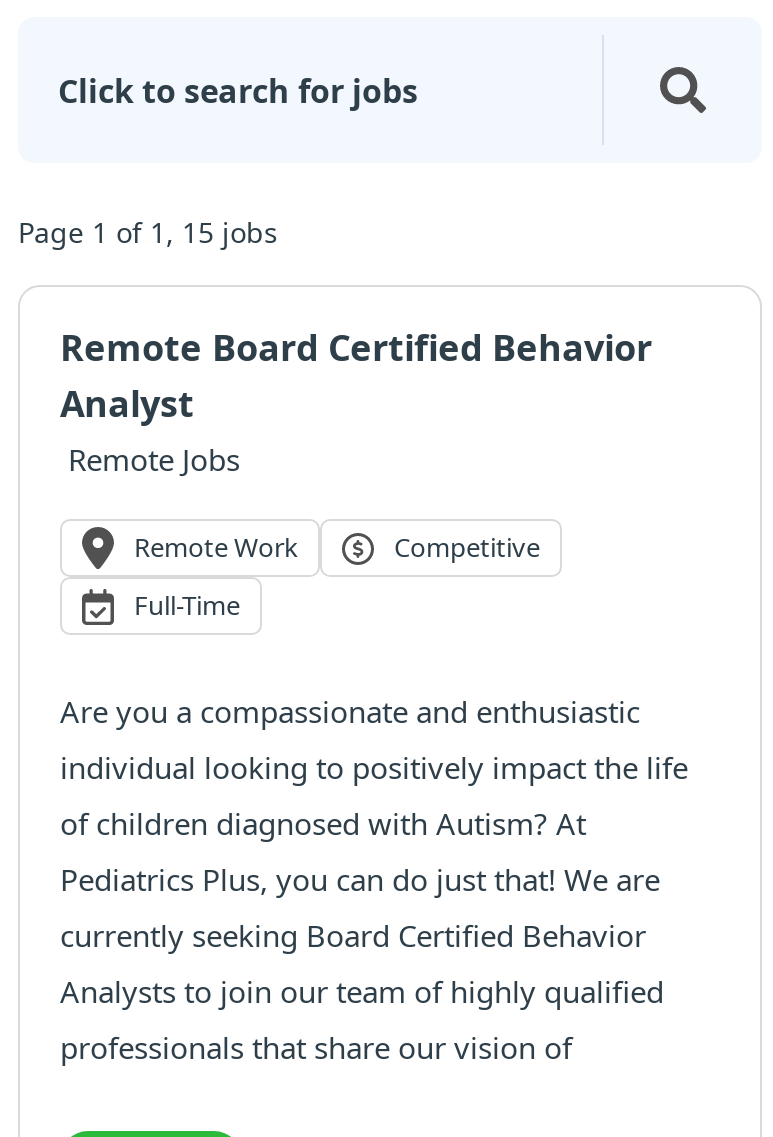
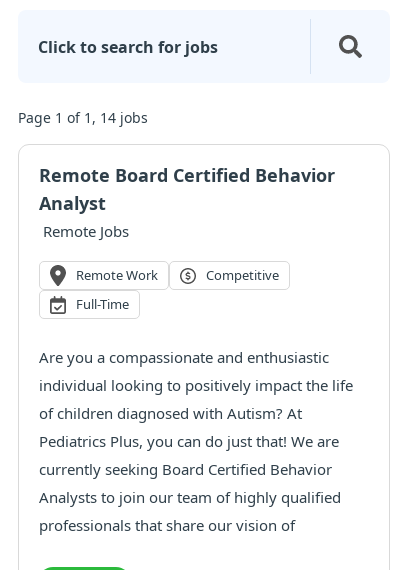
- Page 1 of 1, 15 jobs
+ Page 1 of 1, 14 jobs
